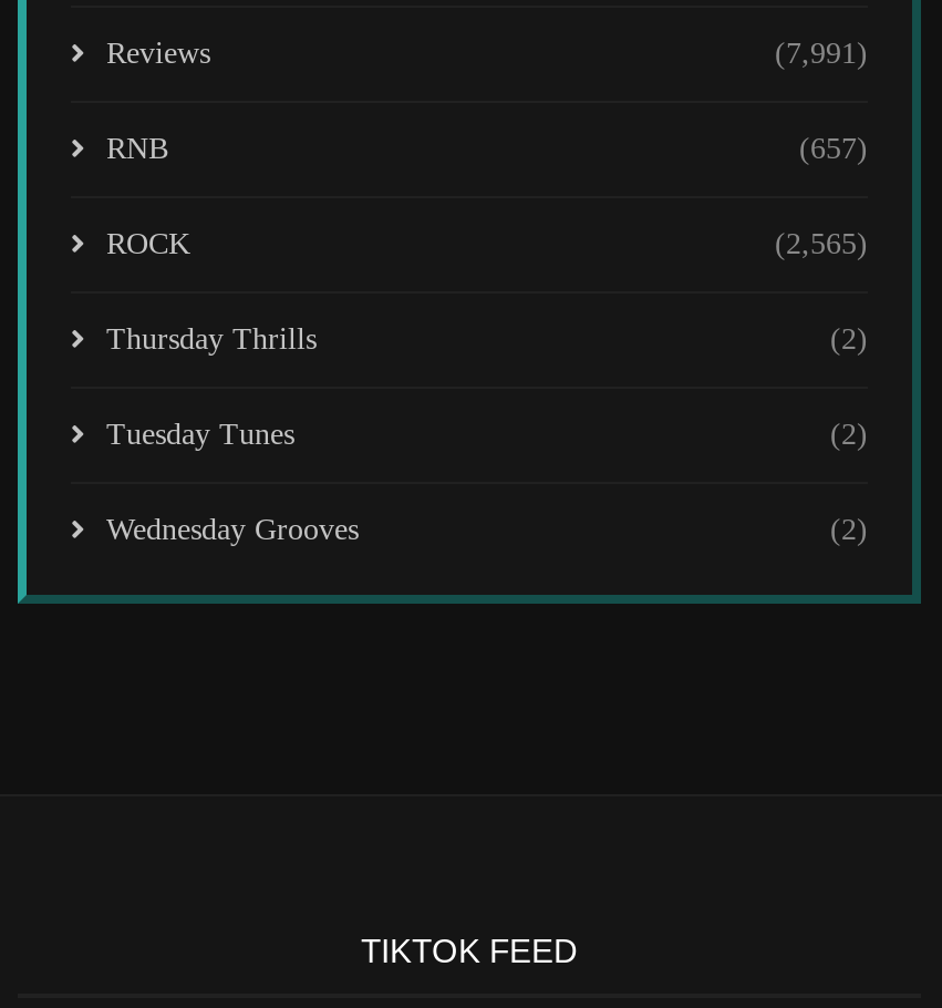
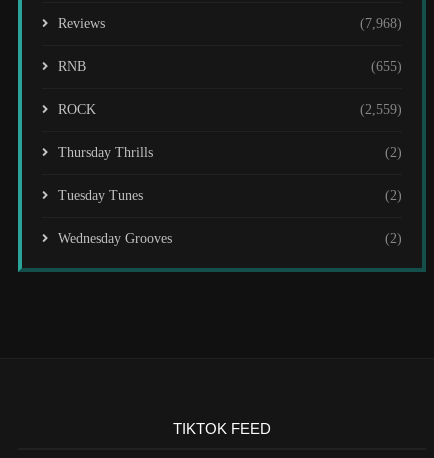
- (7,991)
+ (7,968)

- (657)
+ (655)

- (2,565)
+ (2,559)
